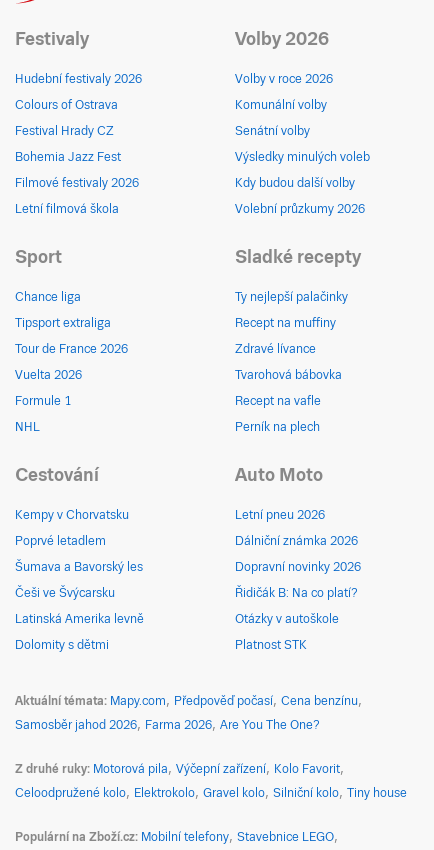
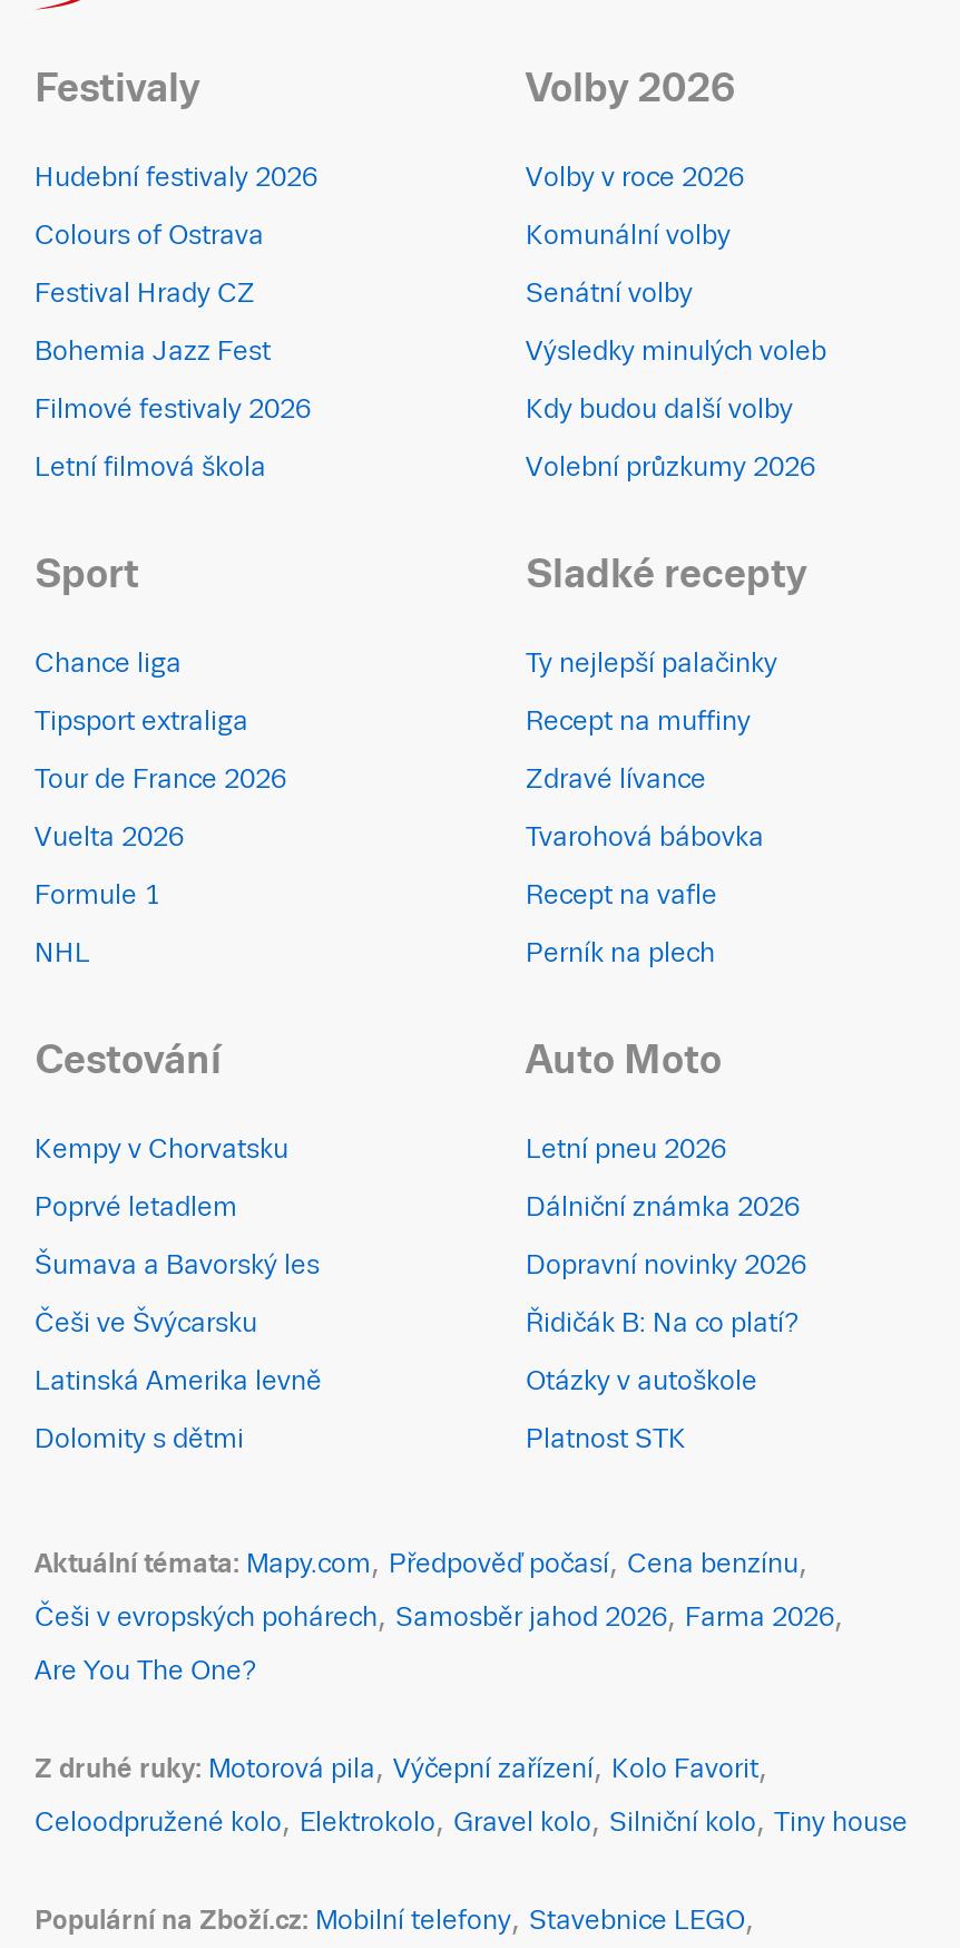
- Samosběr jahod 2026 Farma 2026 Are You The One?
+ Češi v evropských pohárech Samosběr jahod 2026 Farma 2026
+ Are You The One?
